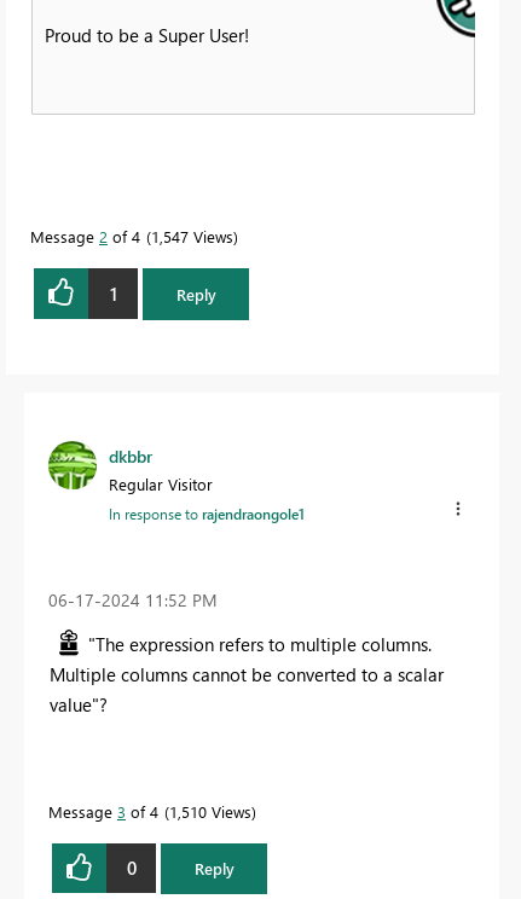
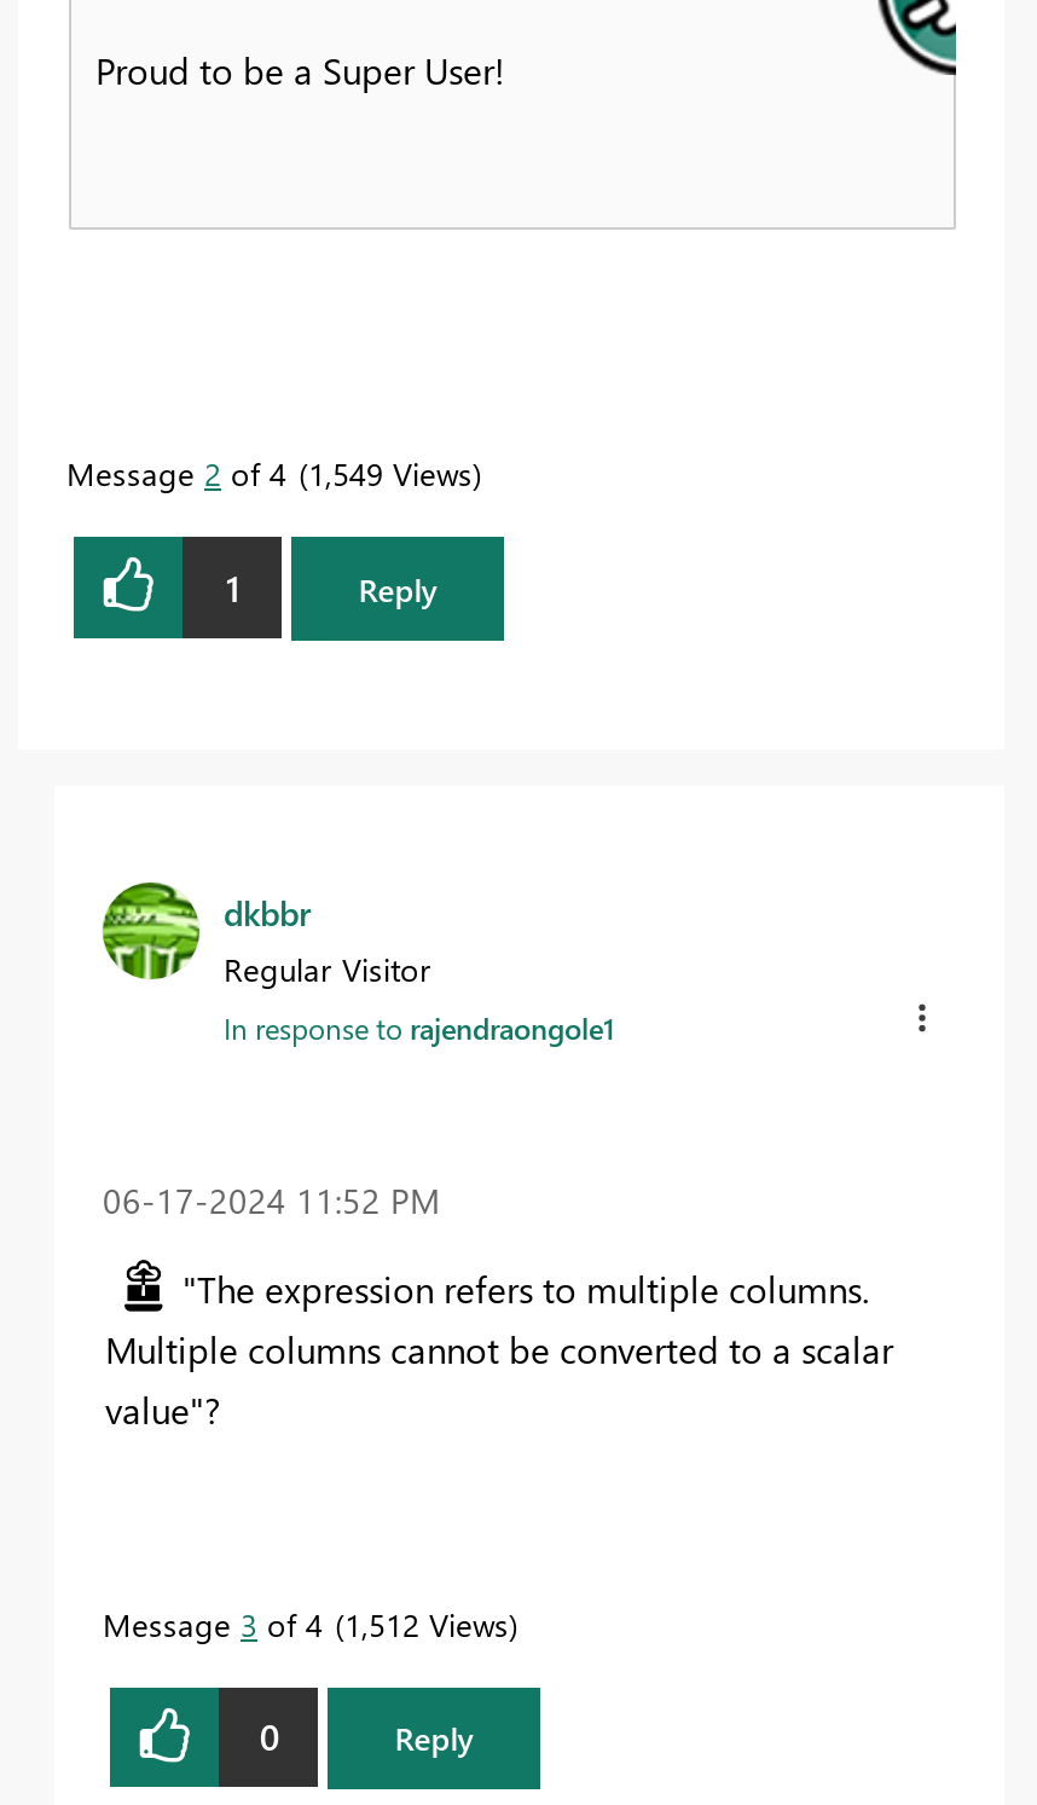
- Message 2 of 4 1,547 Views
+ Message 2 of 4 1,549 Views

- Message 3 of 4 1,510 Views
+ Message 3 of 4 1,512 Views
